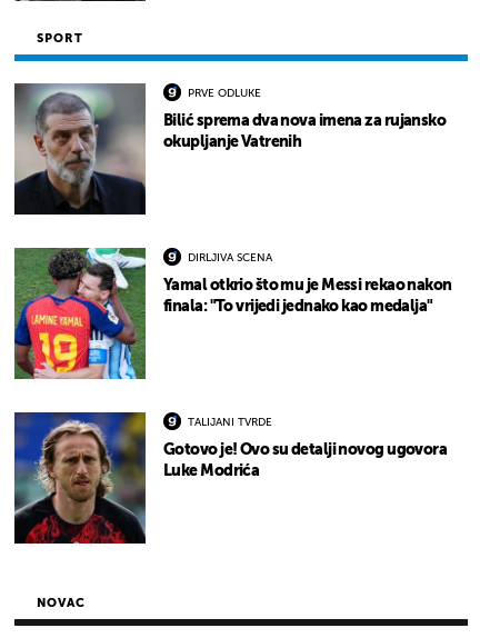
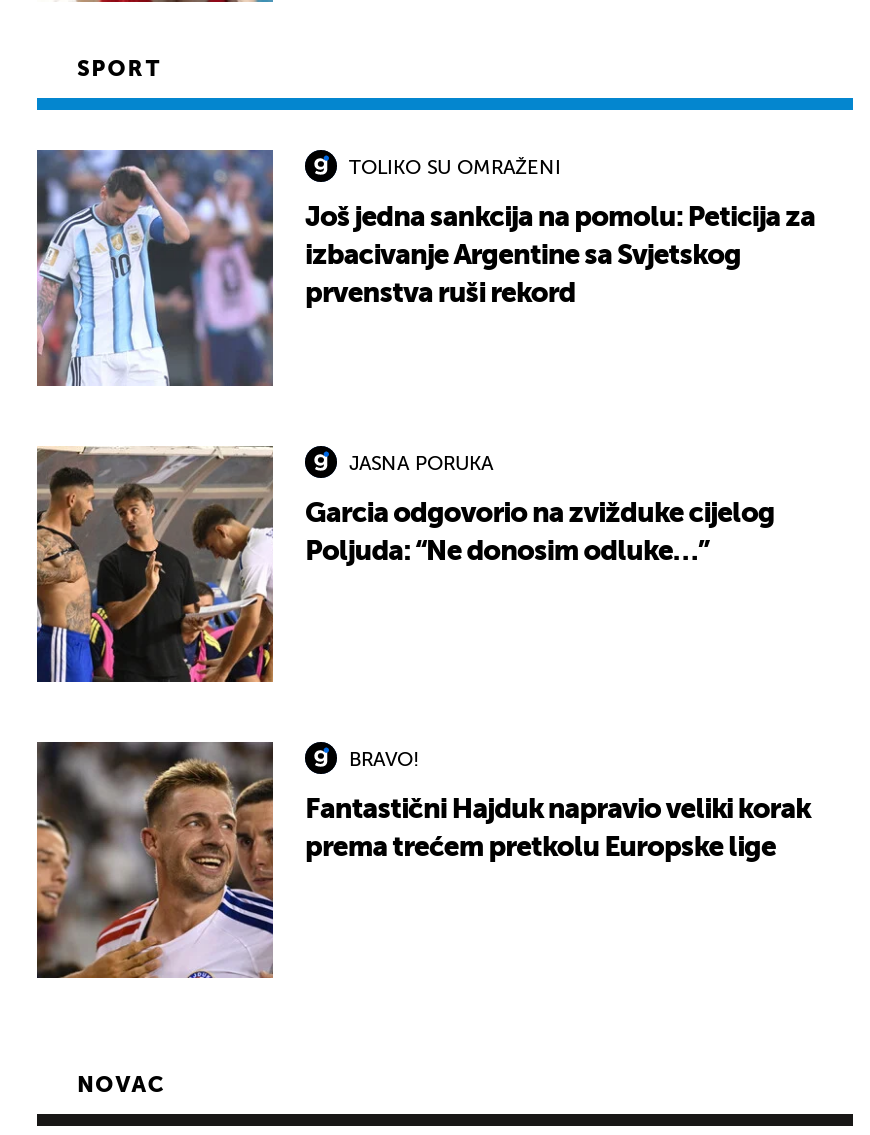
- [image]
- Bilić sprema dva nova imena za rujansko
- okupljanje Vatrenih
+ [image]
+ Još jedna sankcija na pomolu: Peticija za
+ izbacivanje Argentine sa Svjetskog
+ prvenstva ruši rekord

- PRVE ODLUKE
+ TOLIKO SU OMRAŽENI

- [image]
- Yamal otkrio što mu je Messi rekao nakon
- finala: "To vrijedi jednako kao medalja"
+ [image]
+ Garcia odgovorio na zvižduke cijelog
+ Poljuda: “Ne donosim odluke…”

- DIRLJIVA SCENA
+ JASNA PORUKA

- [image]
- Gotovo je! Ovo su detalji novog ugovora
- Luke Modrića
+ [image]
+ Fantastični Hajduk napravio veliki korak
+ prema trećem pretkolu Europske lige

- TALIJANI TVRDE
+ BRAVO!
